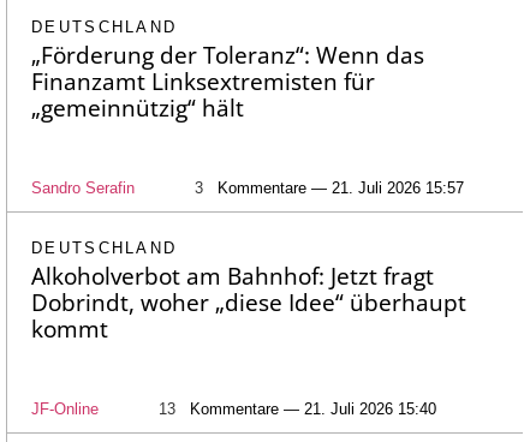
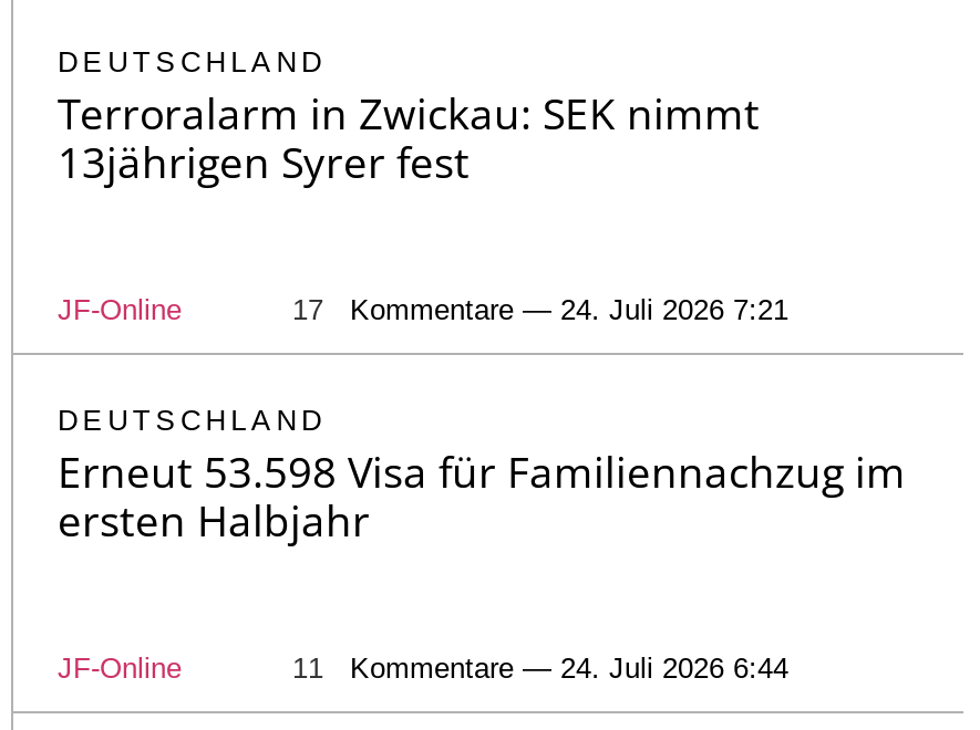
- „Förderung der Toleranz“: Wenn das
- Finanzamt Linksextremisten für
- „gemeinnützig“ hält
+ Terroralarm in Zwickau: SEK nimmt
+ 13jährigen Syrer fest

- Sandro Serafin
- 3
- Kommentare — 21. Juli 2026 15:57
+ JF-Online
+ 17
+ Kommentare — 24. Juli 2026 7:21

- Alkoholverbot am Bahnhof: Jetzt fragt
- Dobrindt, woher „diese Idee“ überhaupt
- kommt
+ Erneut 53.598 Visa für Familiennachzug im
+ ersten Halbjahr

- 13
+ 11

- Kommentare — 21. Juli 2026 15:40
+ Kommentare — 24. Juli 2026 6:44
